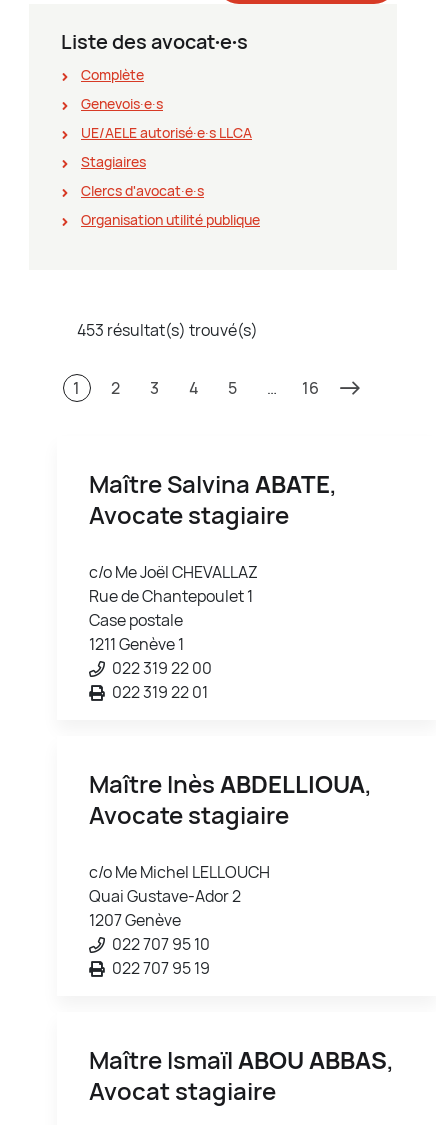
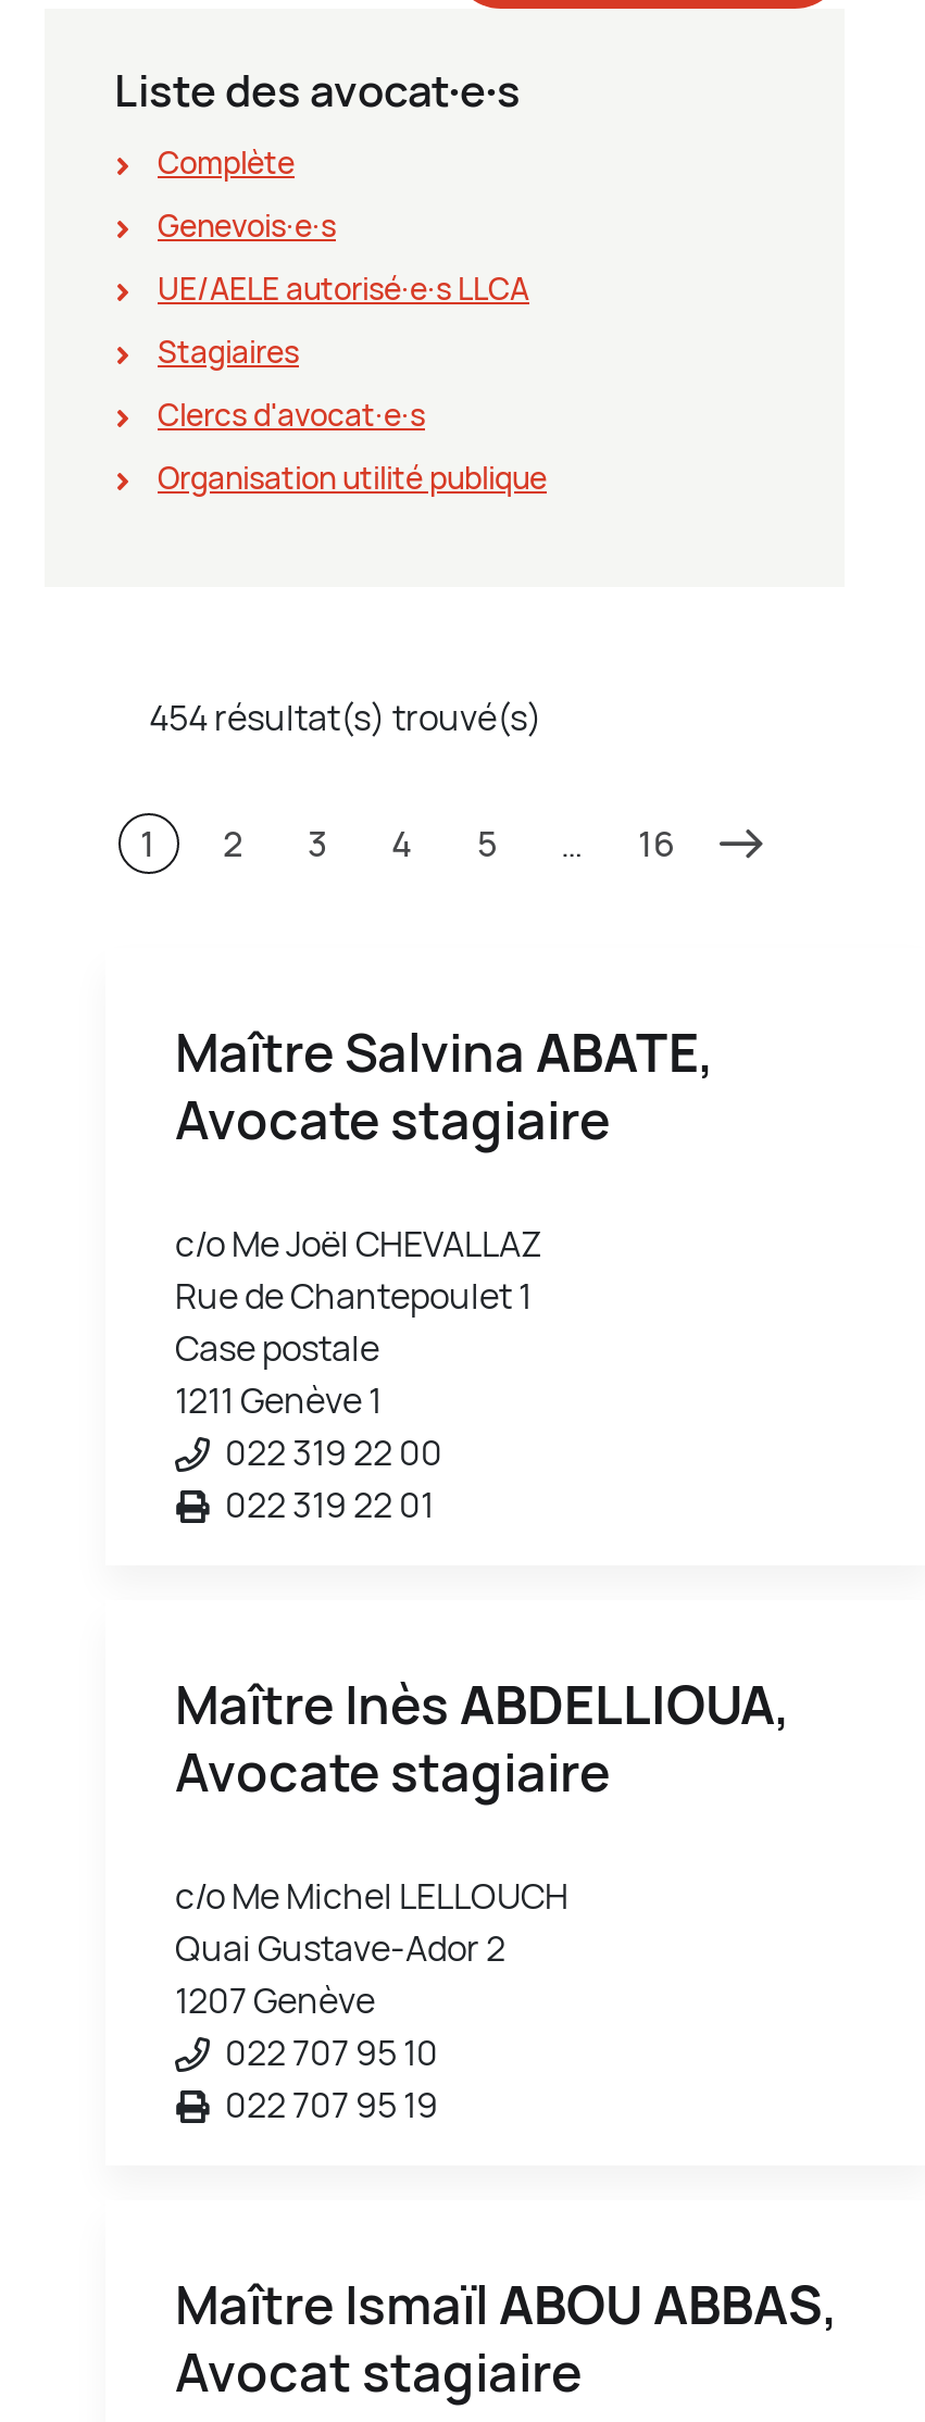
- 453 résultat(s) trouvé(s)
+ 454 résultat(s) trouvé(s)
